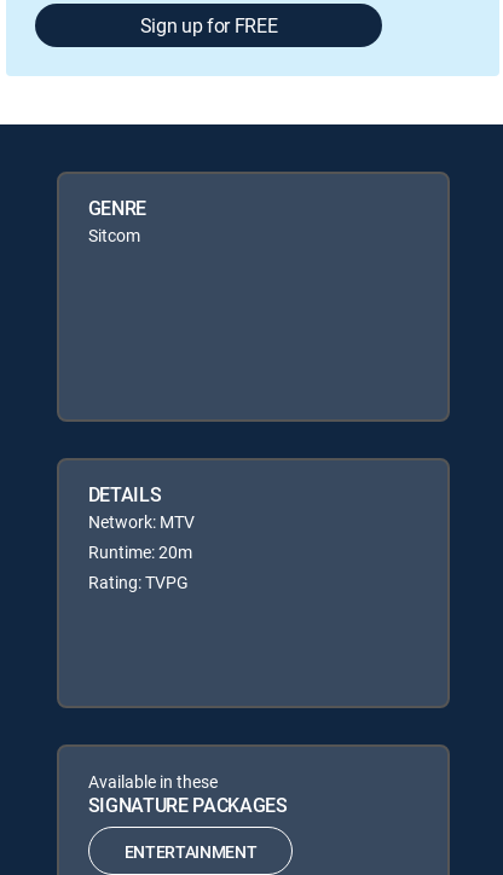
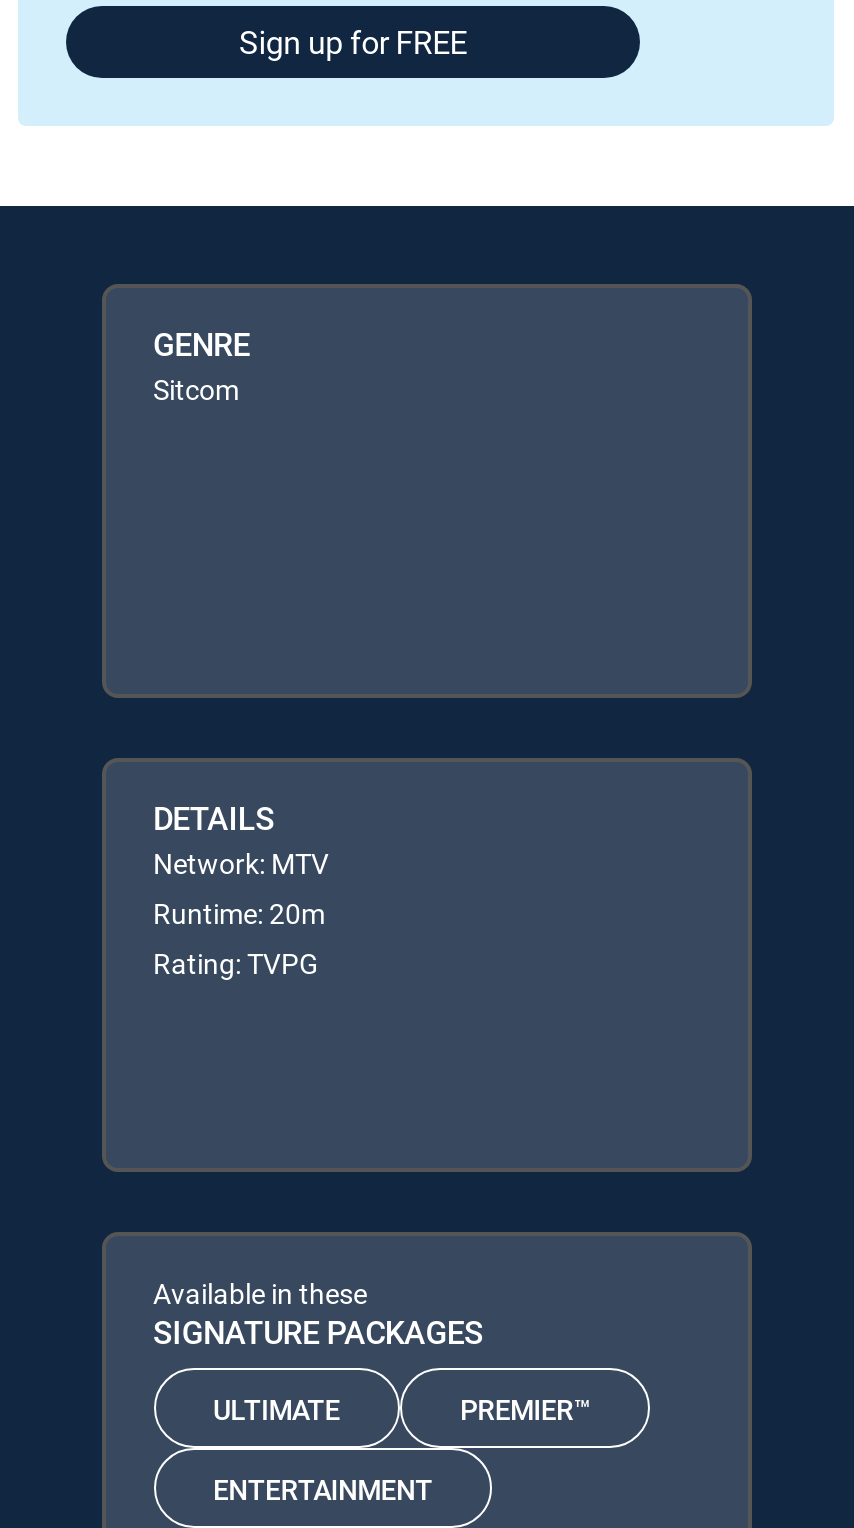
+ ULTIMATE
+ PREMIER™
